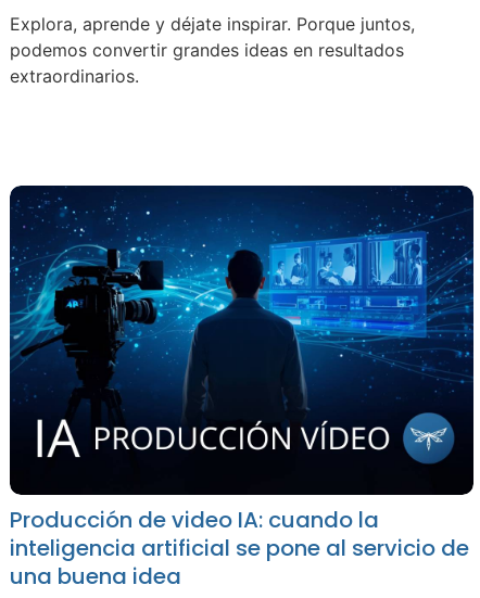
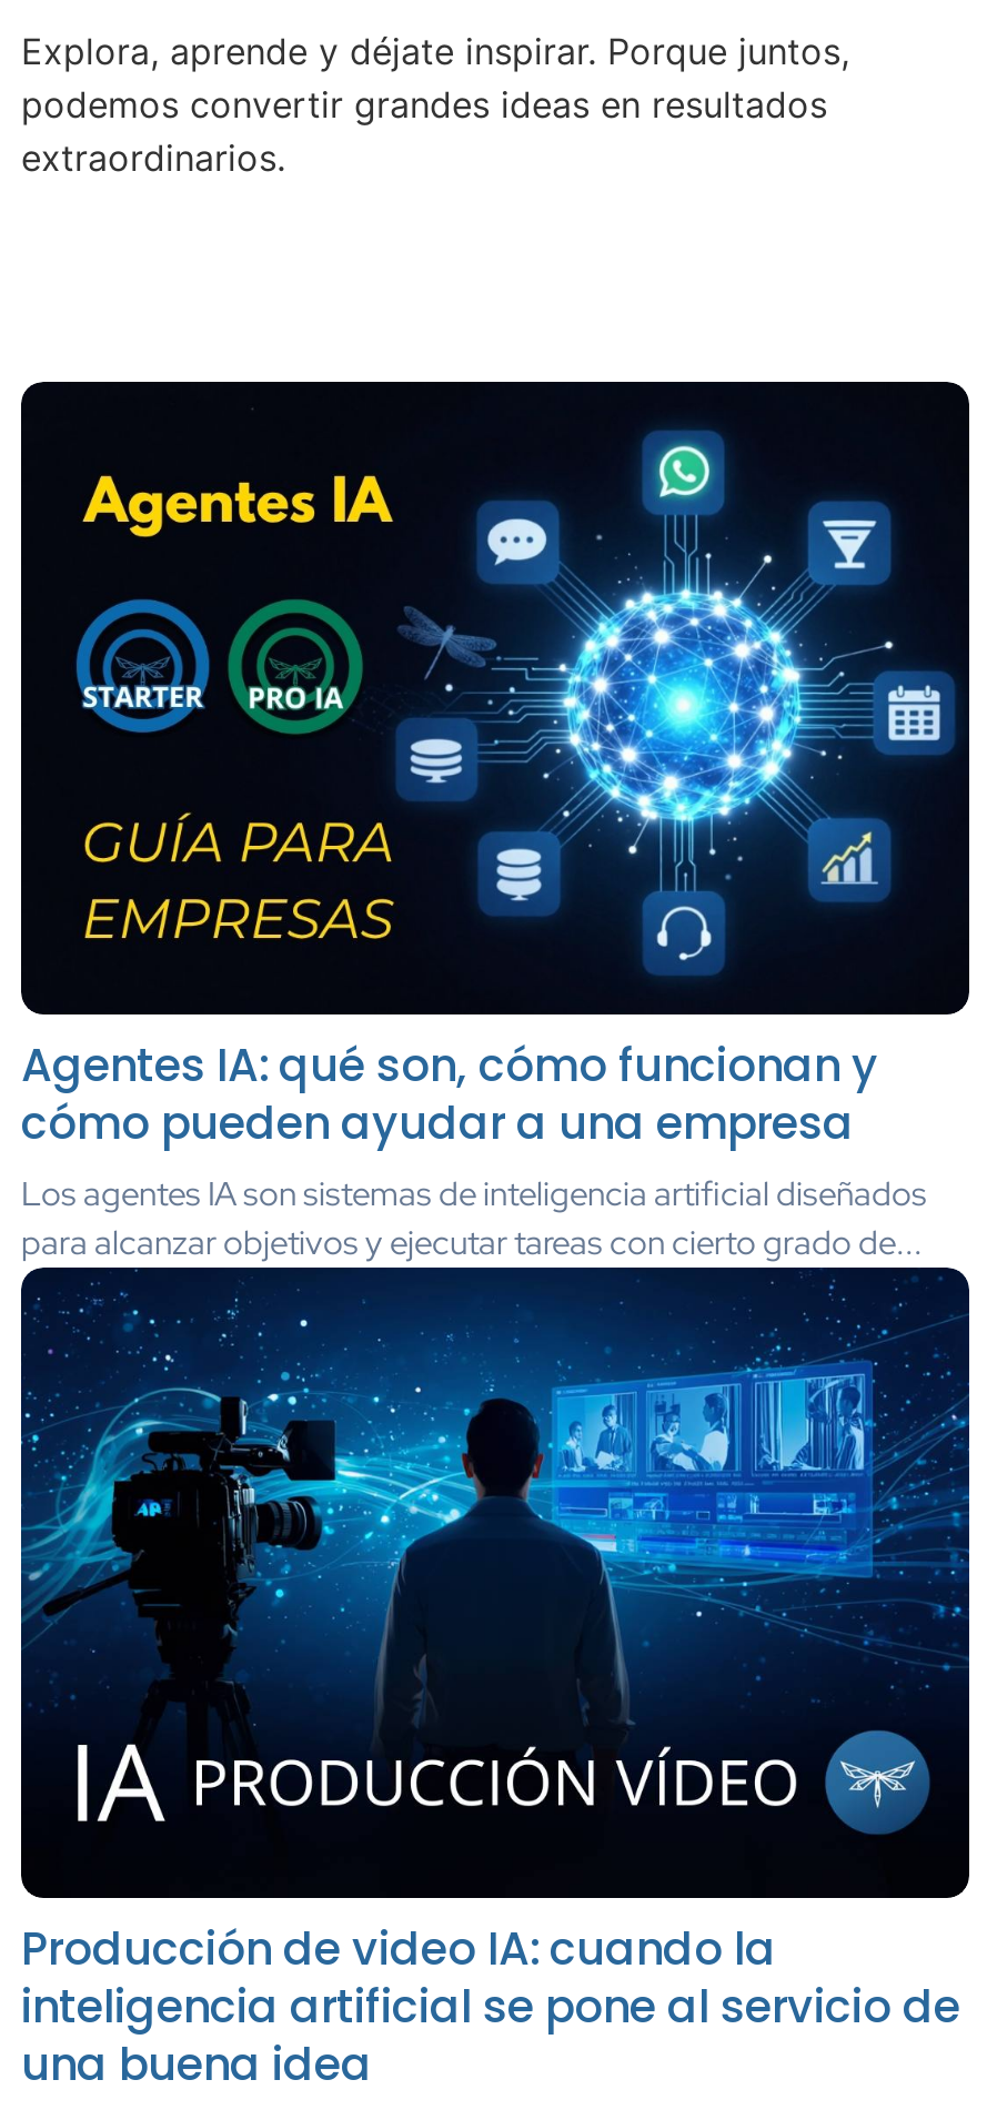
+ [image]
+ Agentes IA: qué son, cómo funcionan y
+ cómo pueden ayudar a una empresa
+ Los agentes IA son sistemas de inteligencia artificial diseñados
+ para alcanzar objetivos y ejecutar tareas con cierto grado de...
